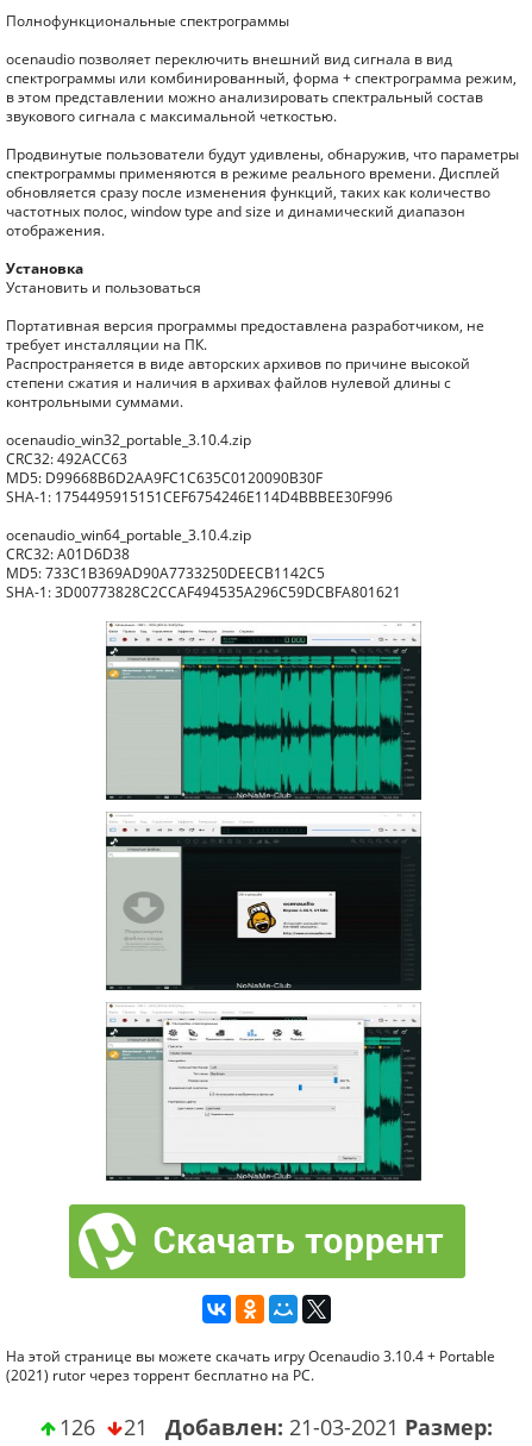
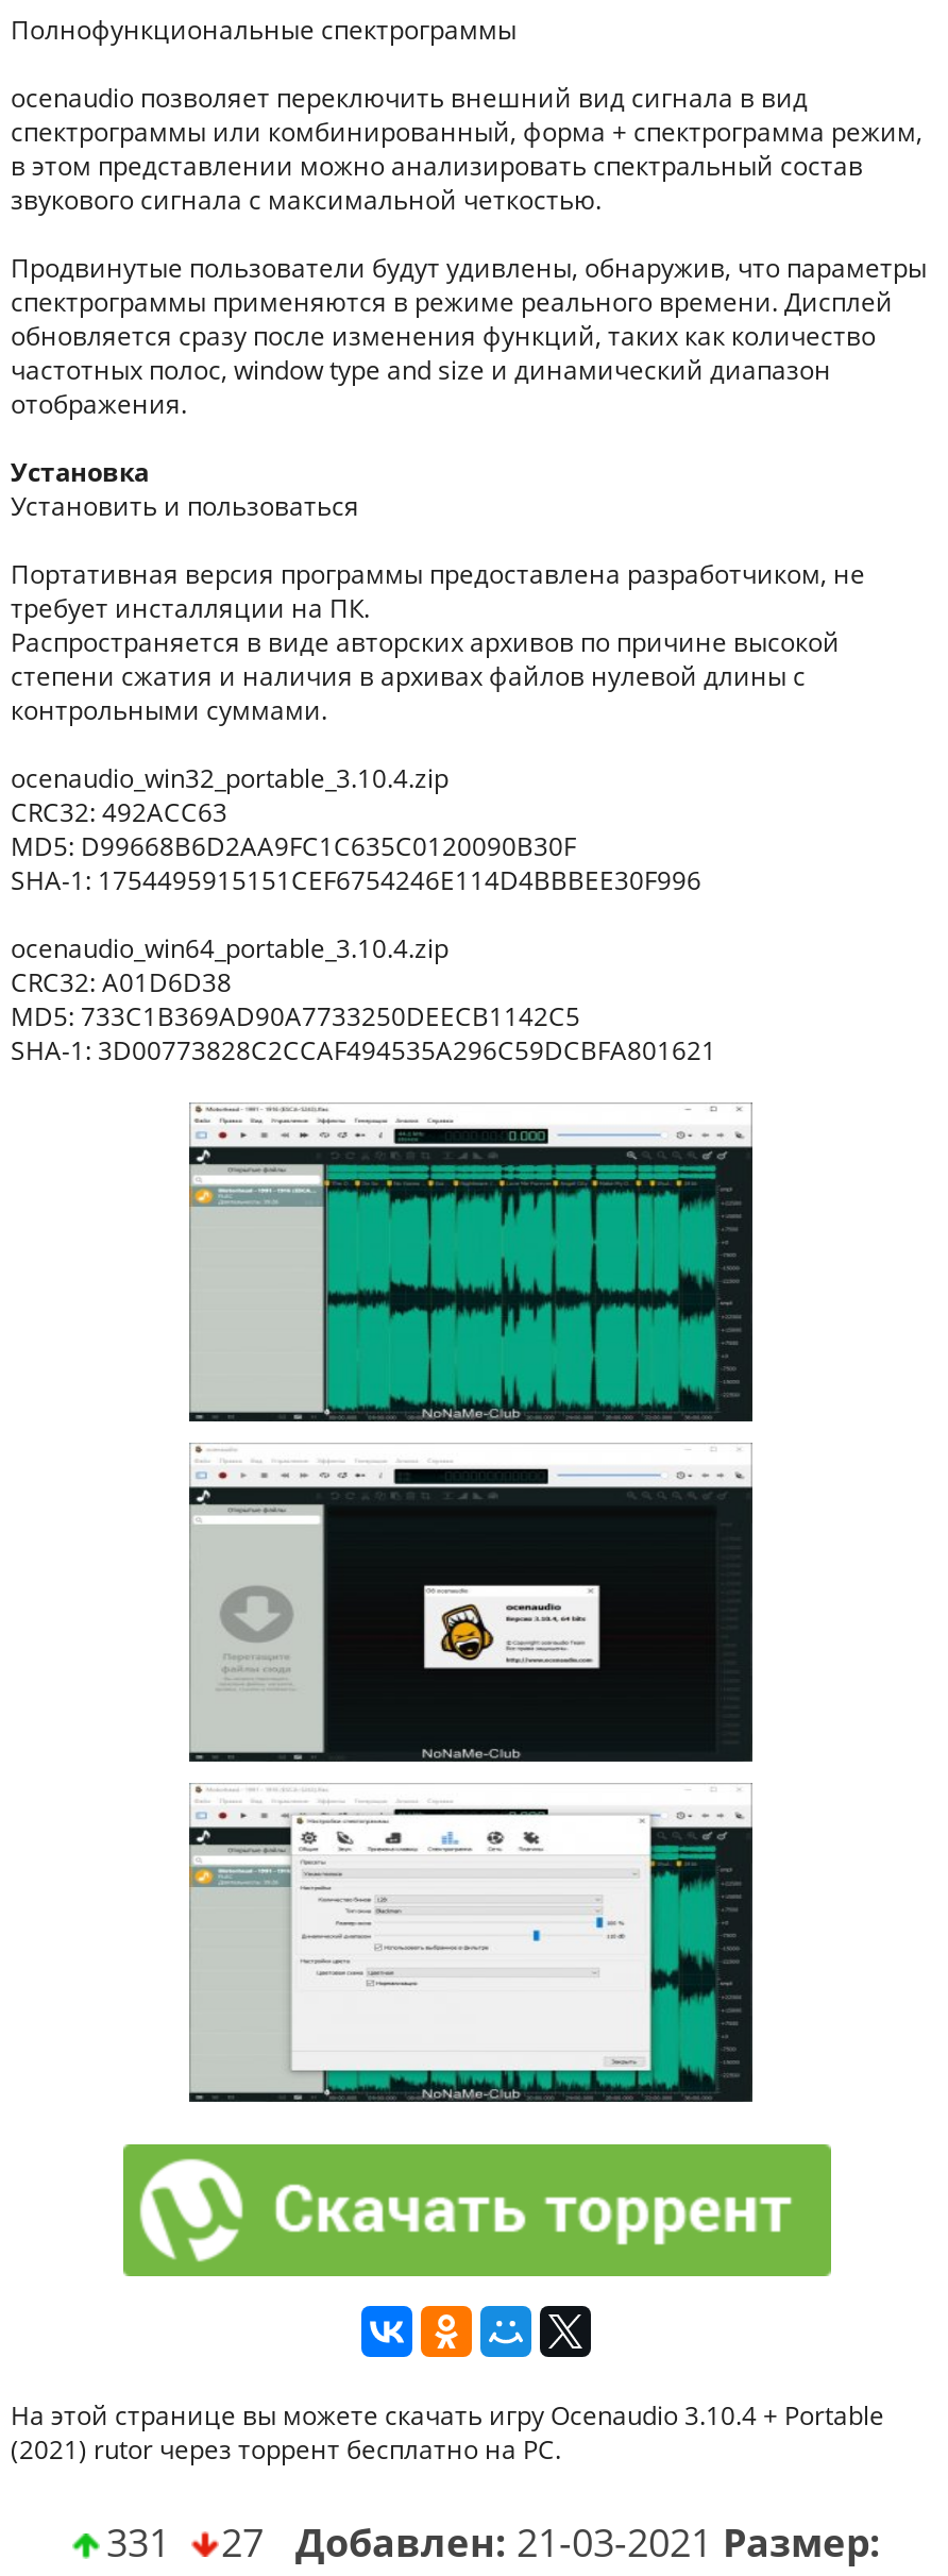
- 126
+ 331

- 21
+ 27
